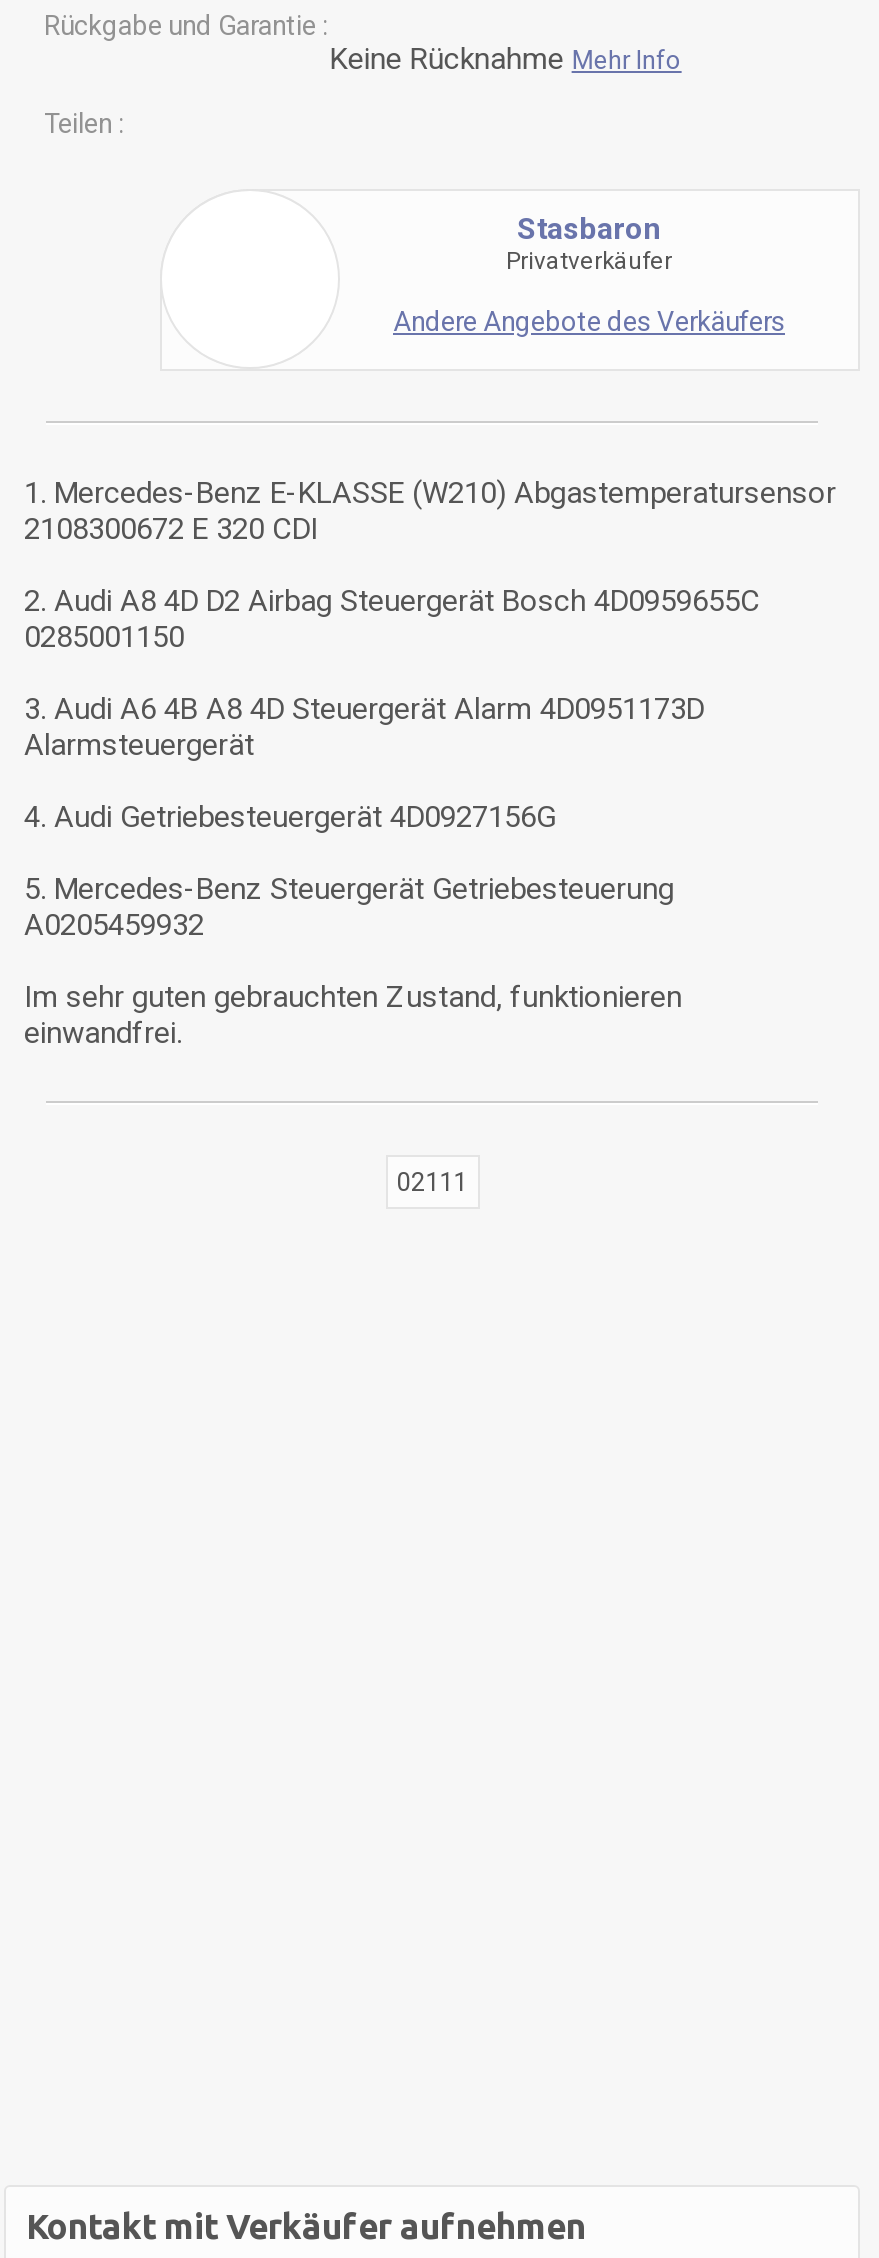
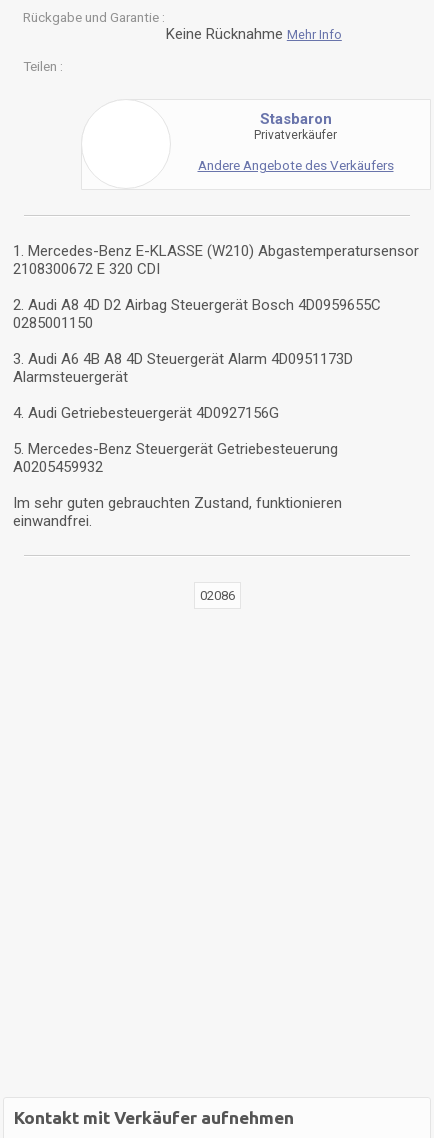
- 02111
+ 02086
